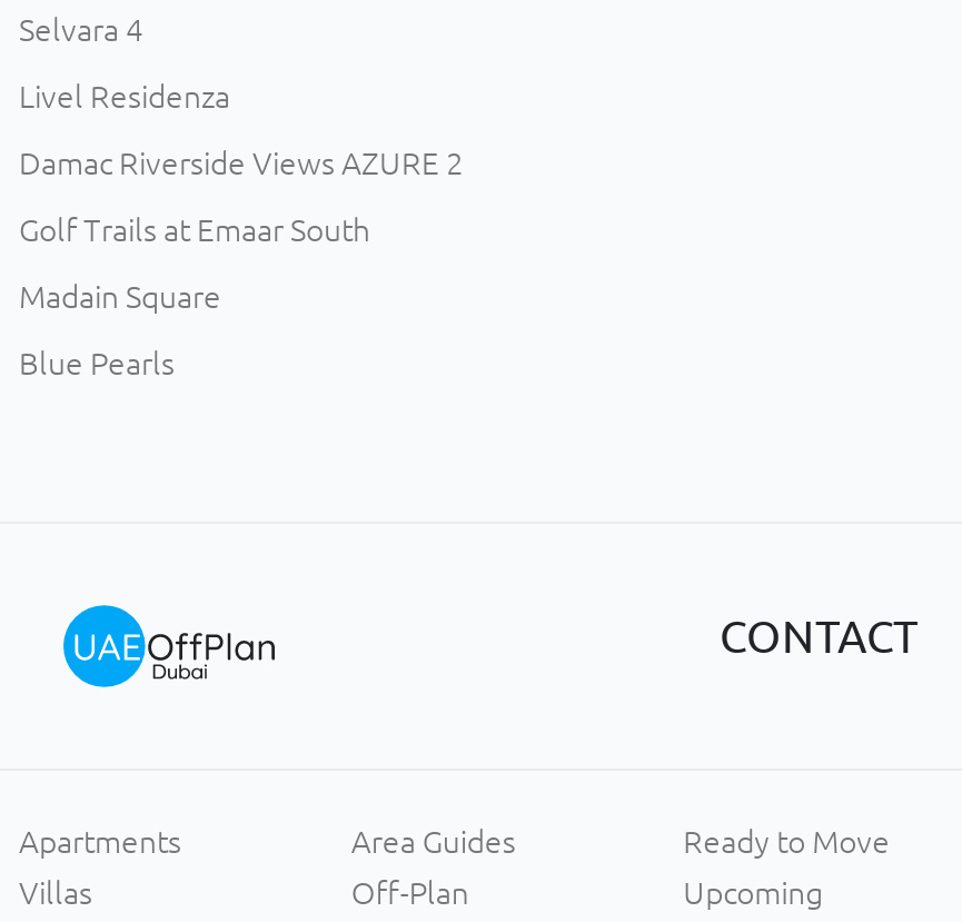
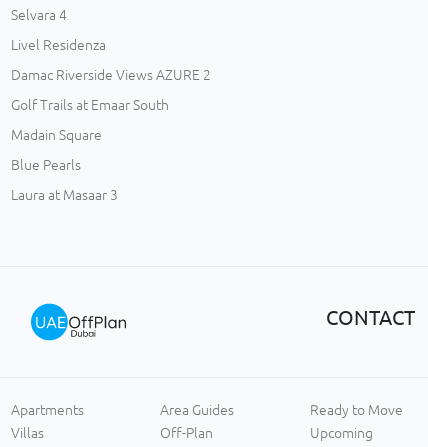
+ Laura at Masaar 3
